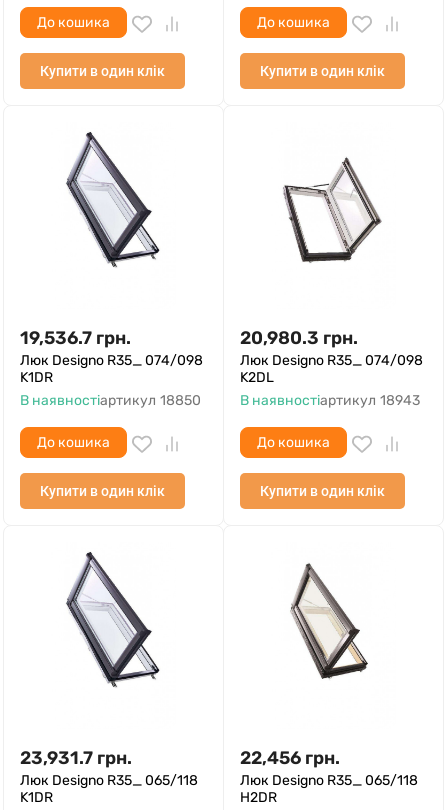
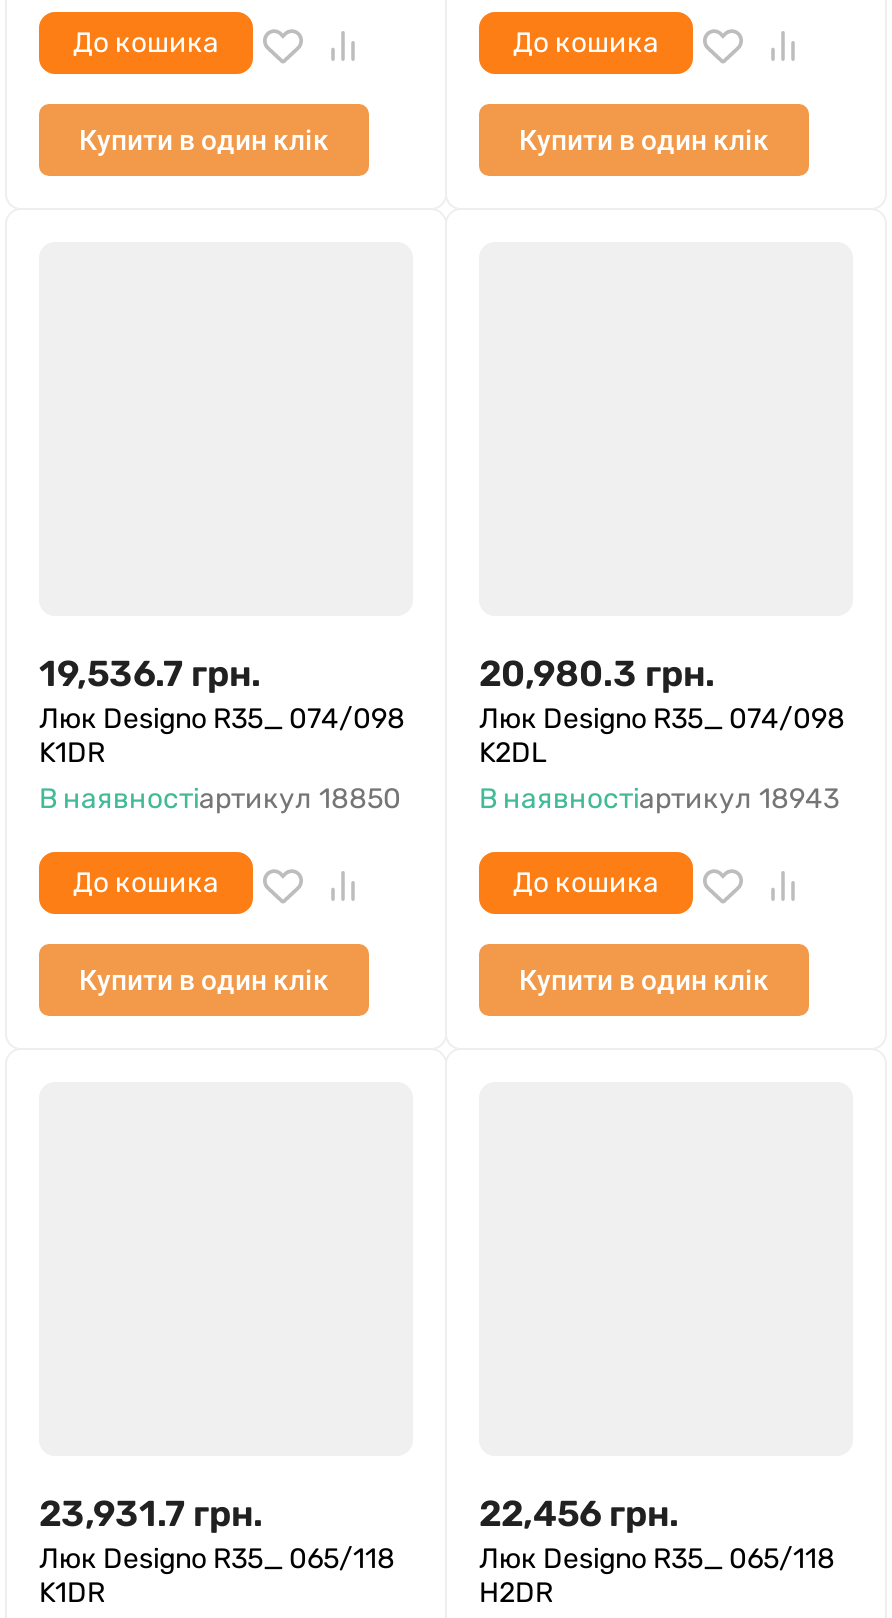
- [image]

- [image]

- [image]

- [image]
